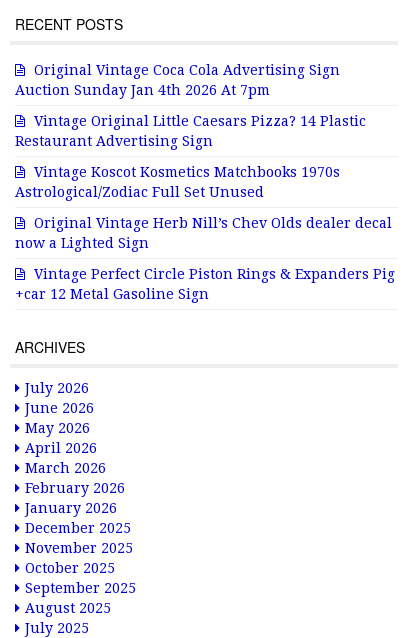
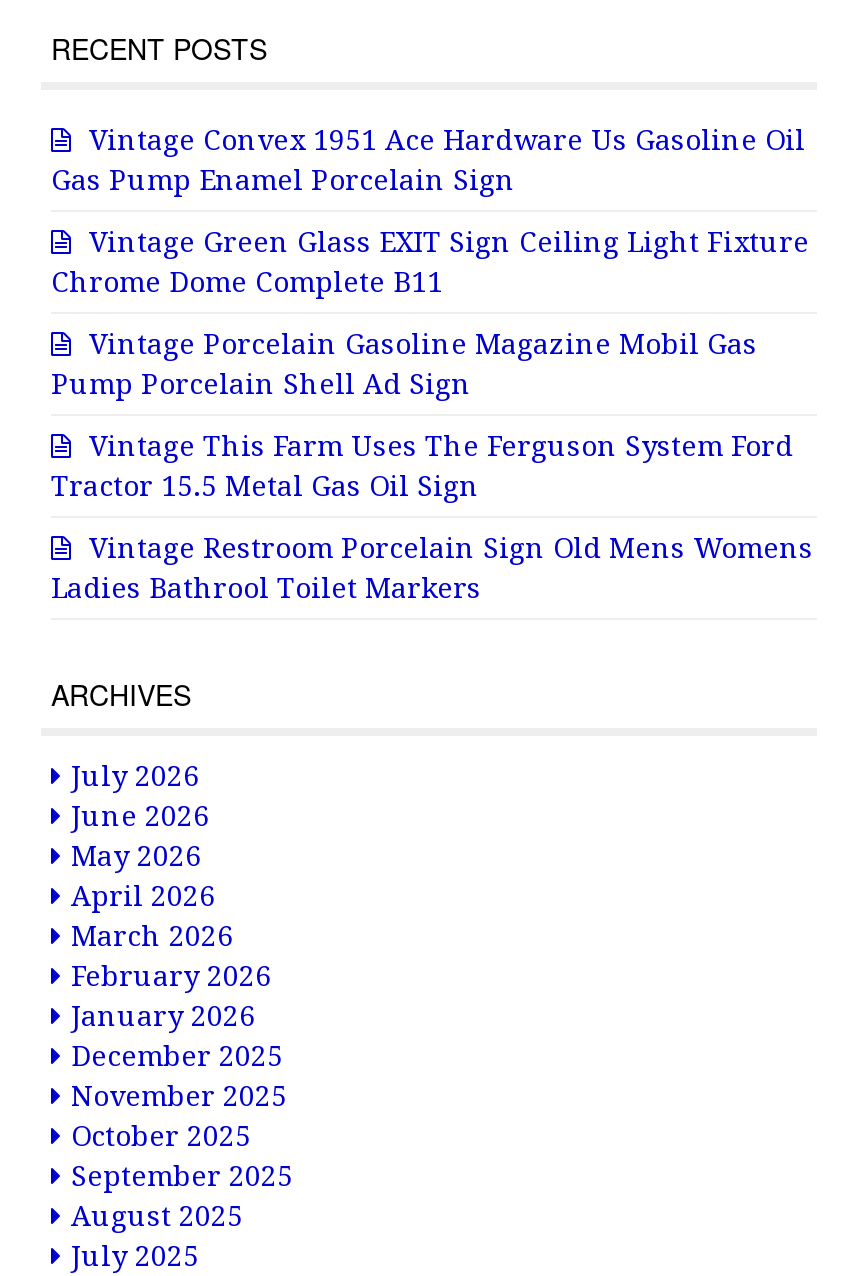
- Original Vintage Coca Cola Advertising Sign
- Auction Sunday Jan 4th 2026 At 7pm
+ Vintage Convex 1951 Ace Hardware Us Gasoline Oil
+ Gas Pump Enamel Porcelain Sign

- Vintage Original Little Caesars Pizza? 14 Plastic
- Restaurant Advertising Sign
+ Vintage Green Glass EXIT Sign Ceiling Light Fixture
+ Chrome Dome Complete B11

- Vintage Koscot Kosmetics Matchbooks 1970s
- Astrological/Zodiac Full Set Unused
+ Vintage Porcelain Gasoline Magazine Mobil Gas
+ Pump Porcelain Shell Ad Sign

- Original Vintage Herb Nill’s Chev Olds dealer decal
- now a Lighted Sign
+ Vintage This Farm Uses The Ferguson System Ford
+ Tractor 15.5 Metal Gas Oil Sign

- Vintage Perfect Circle Piston Rings & Expanders Pig
- +car 12 Metal Gasoline Sign
+ Vintage Restroom Porcelain Sign Old Mens Womens
+ Ladies Bathrool Toilet Markers
